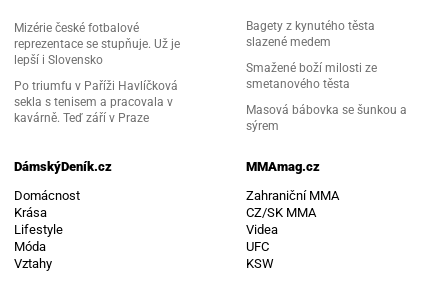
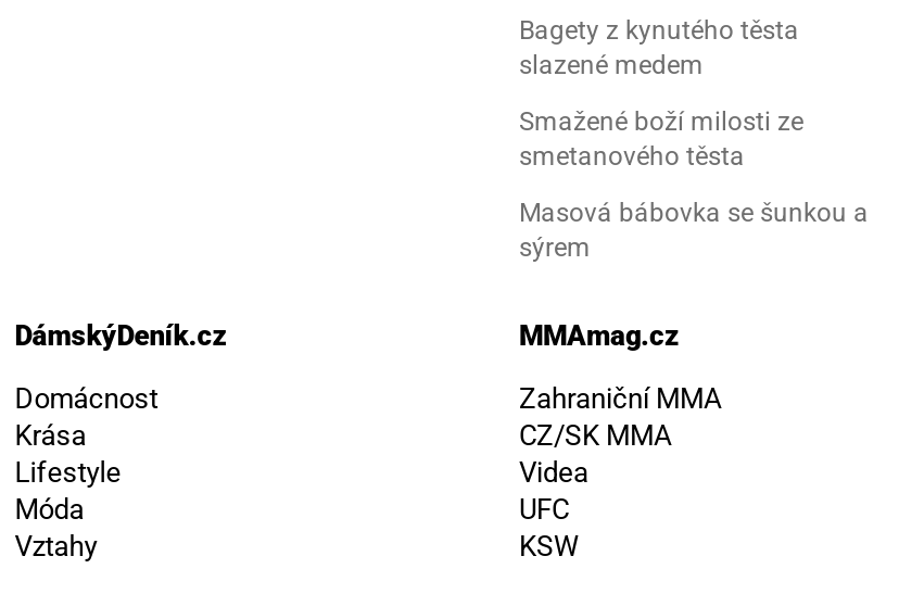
- Mizérie české fotbalové
- reprezentace se stupňuje. Už je
- lepší i Slovensko
- Po triumfu v Paříži Havlíčková
- sekla s tenisem a pracovala v
- kavárně. Teď září v Praze
